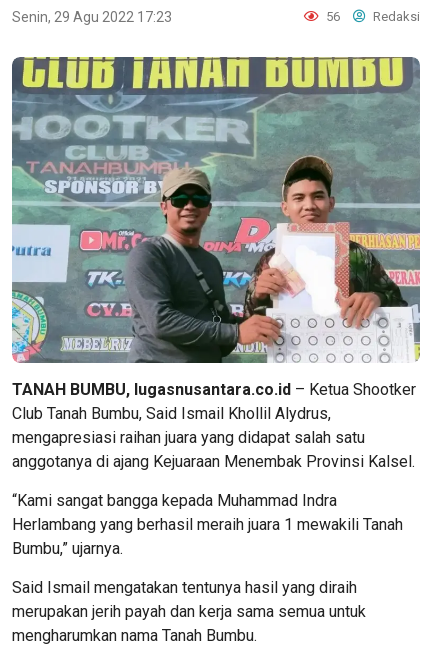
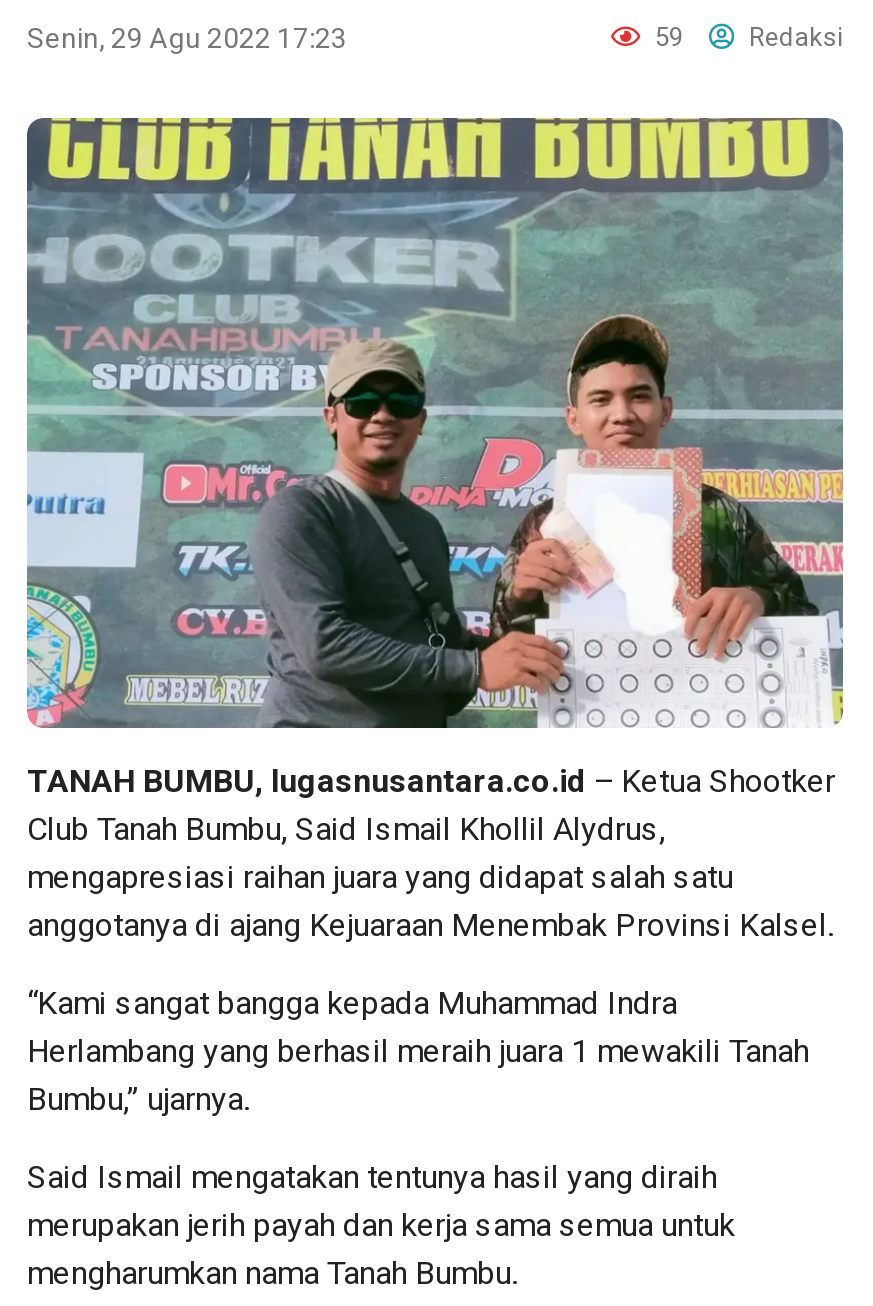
- 56 Redaksi
+ 59 Redaksi
